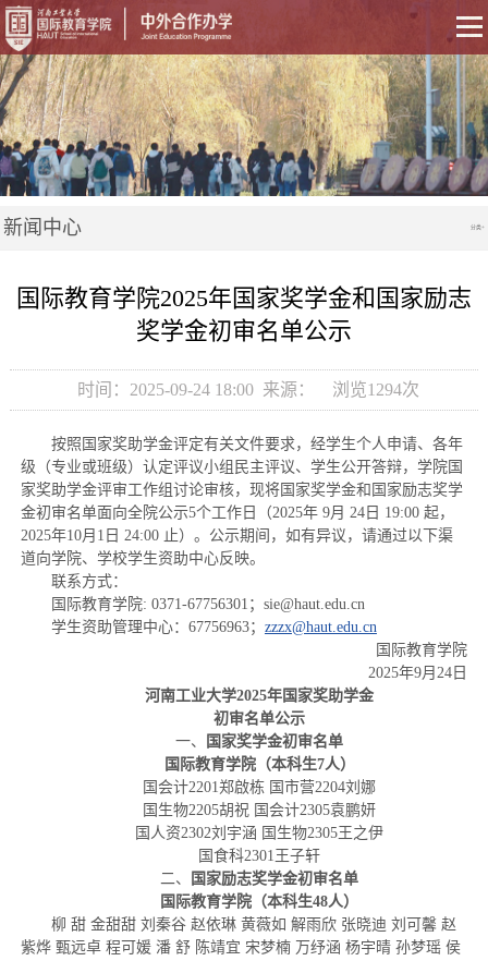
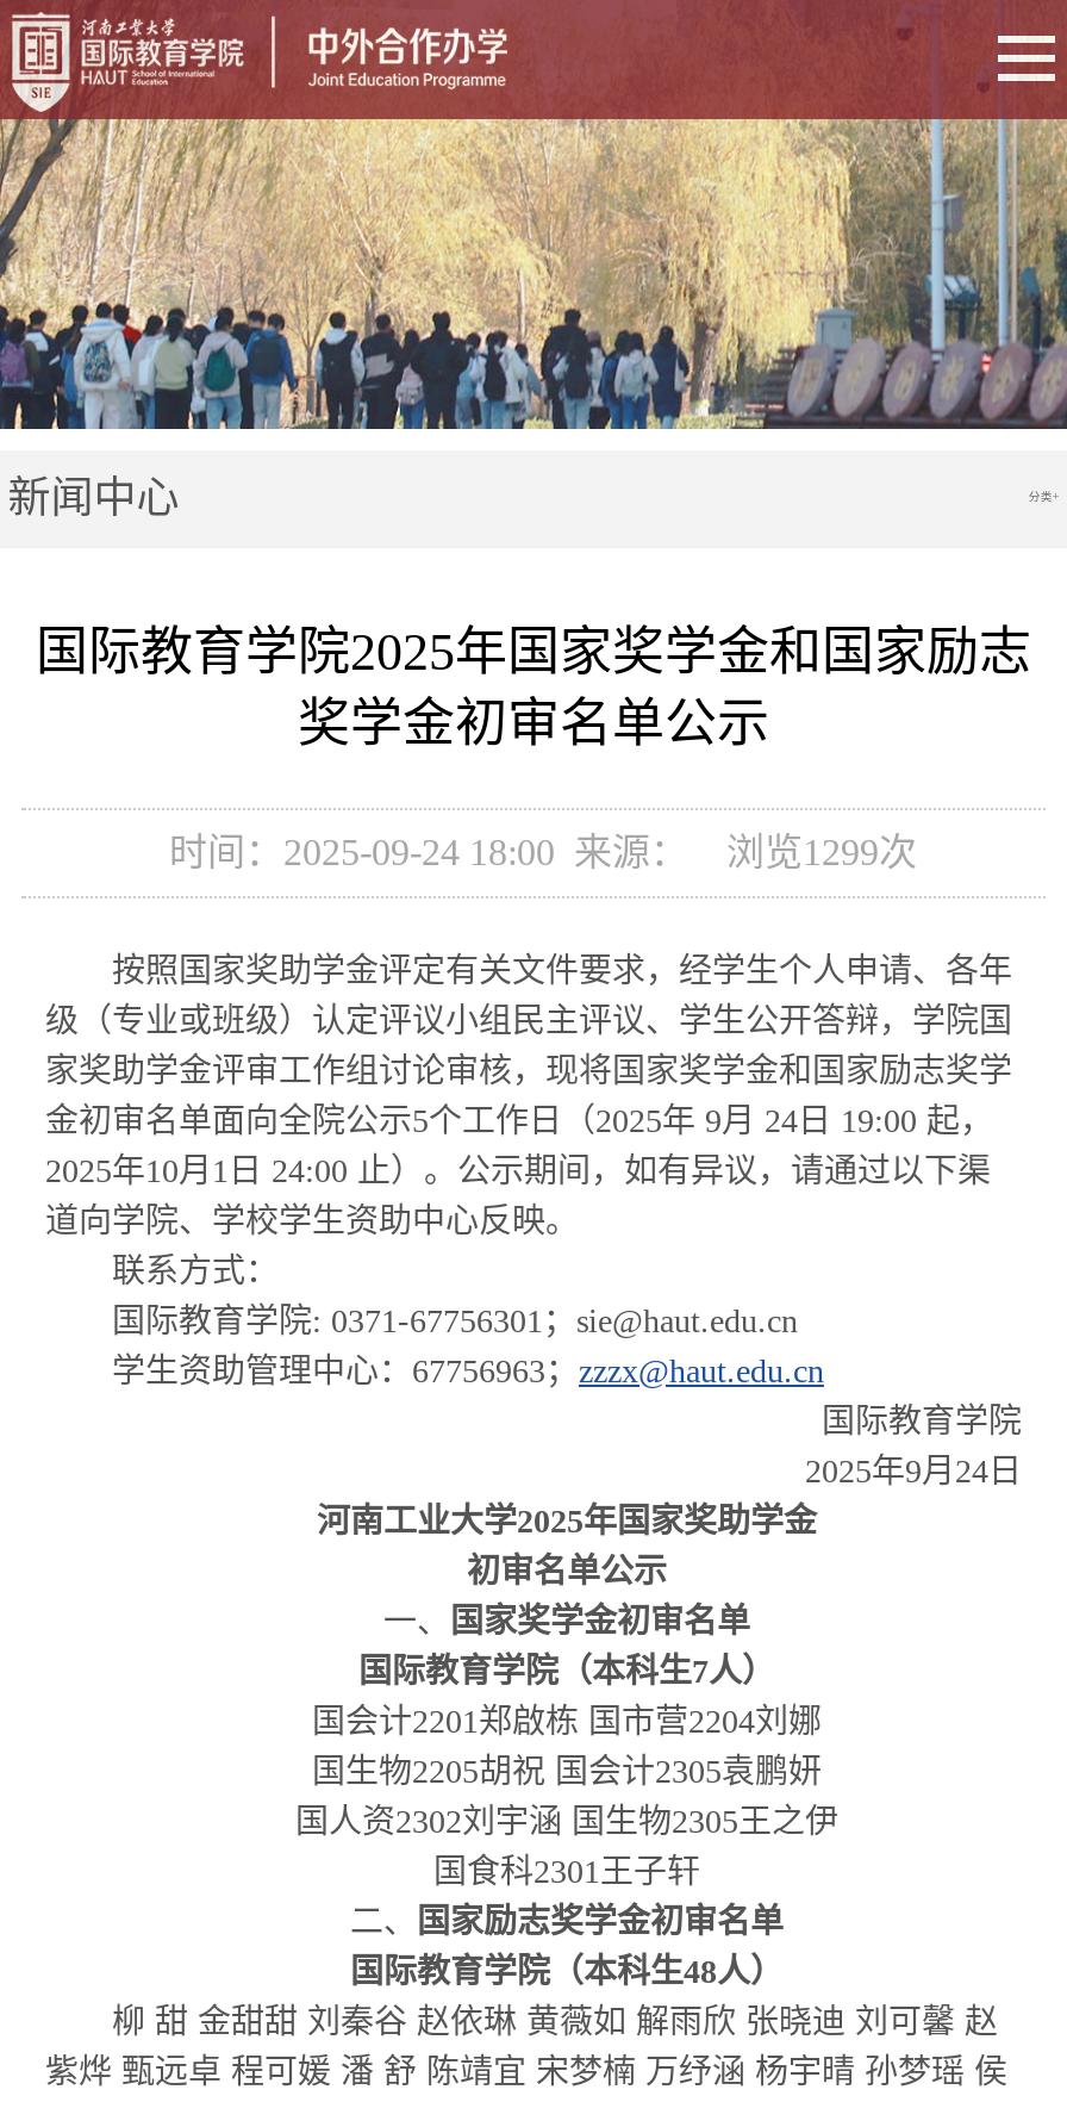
- 时间：2025-09-24 18:00 来源： 浏览1294次
+ 时间：2025-09-24 18:00 来源： 浏览1299次
